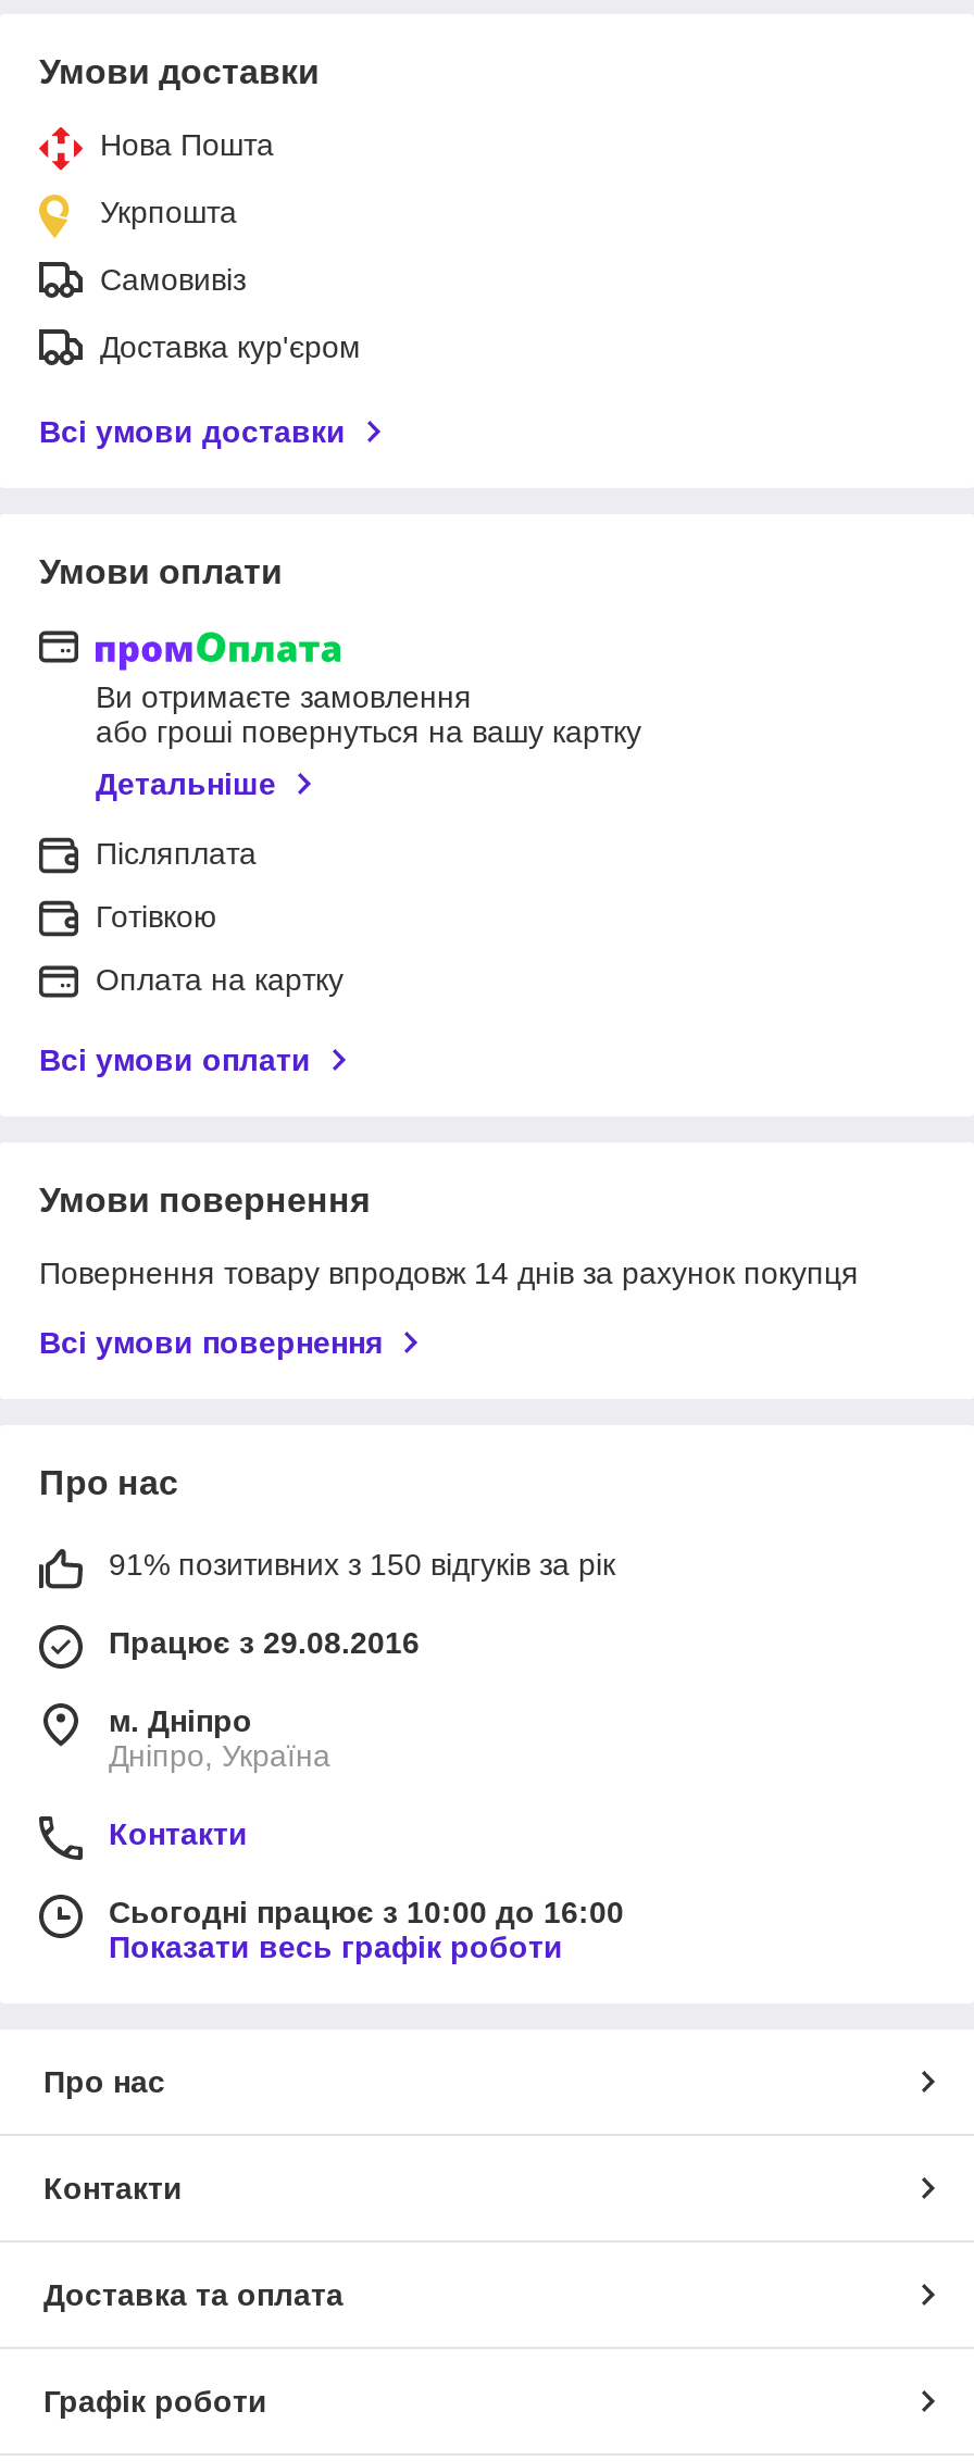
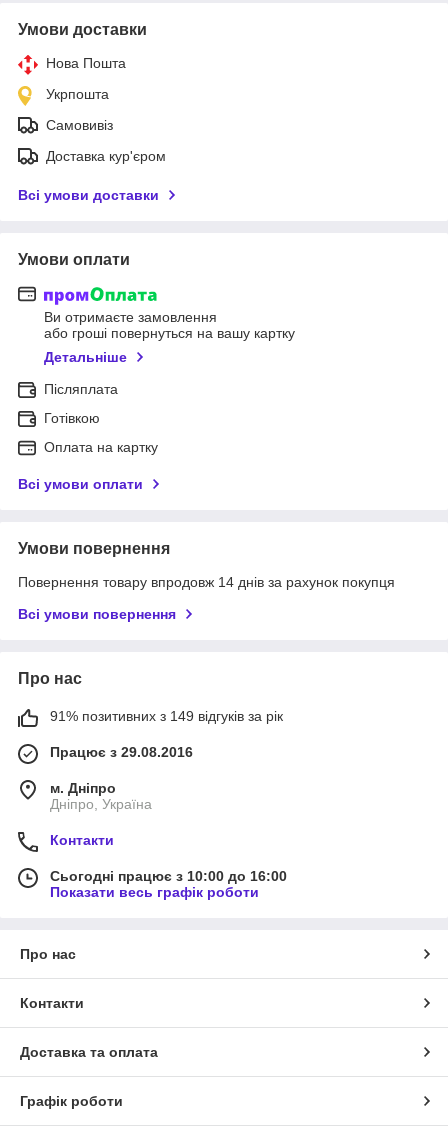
- 91% позитивних з 150 відгуків за рік
+ 91% позитивних з 149 відгуків за рік
